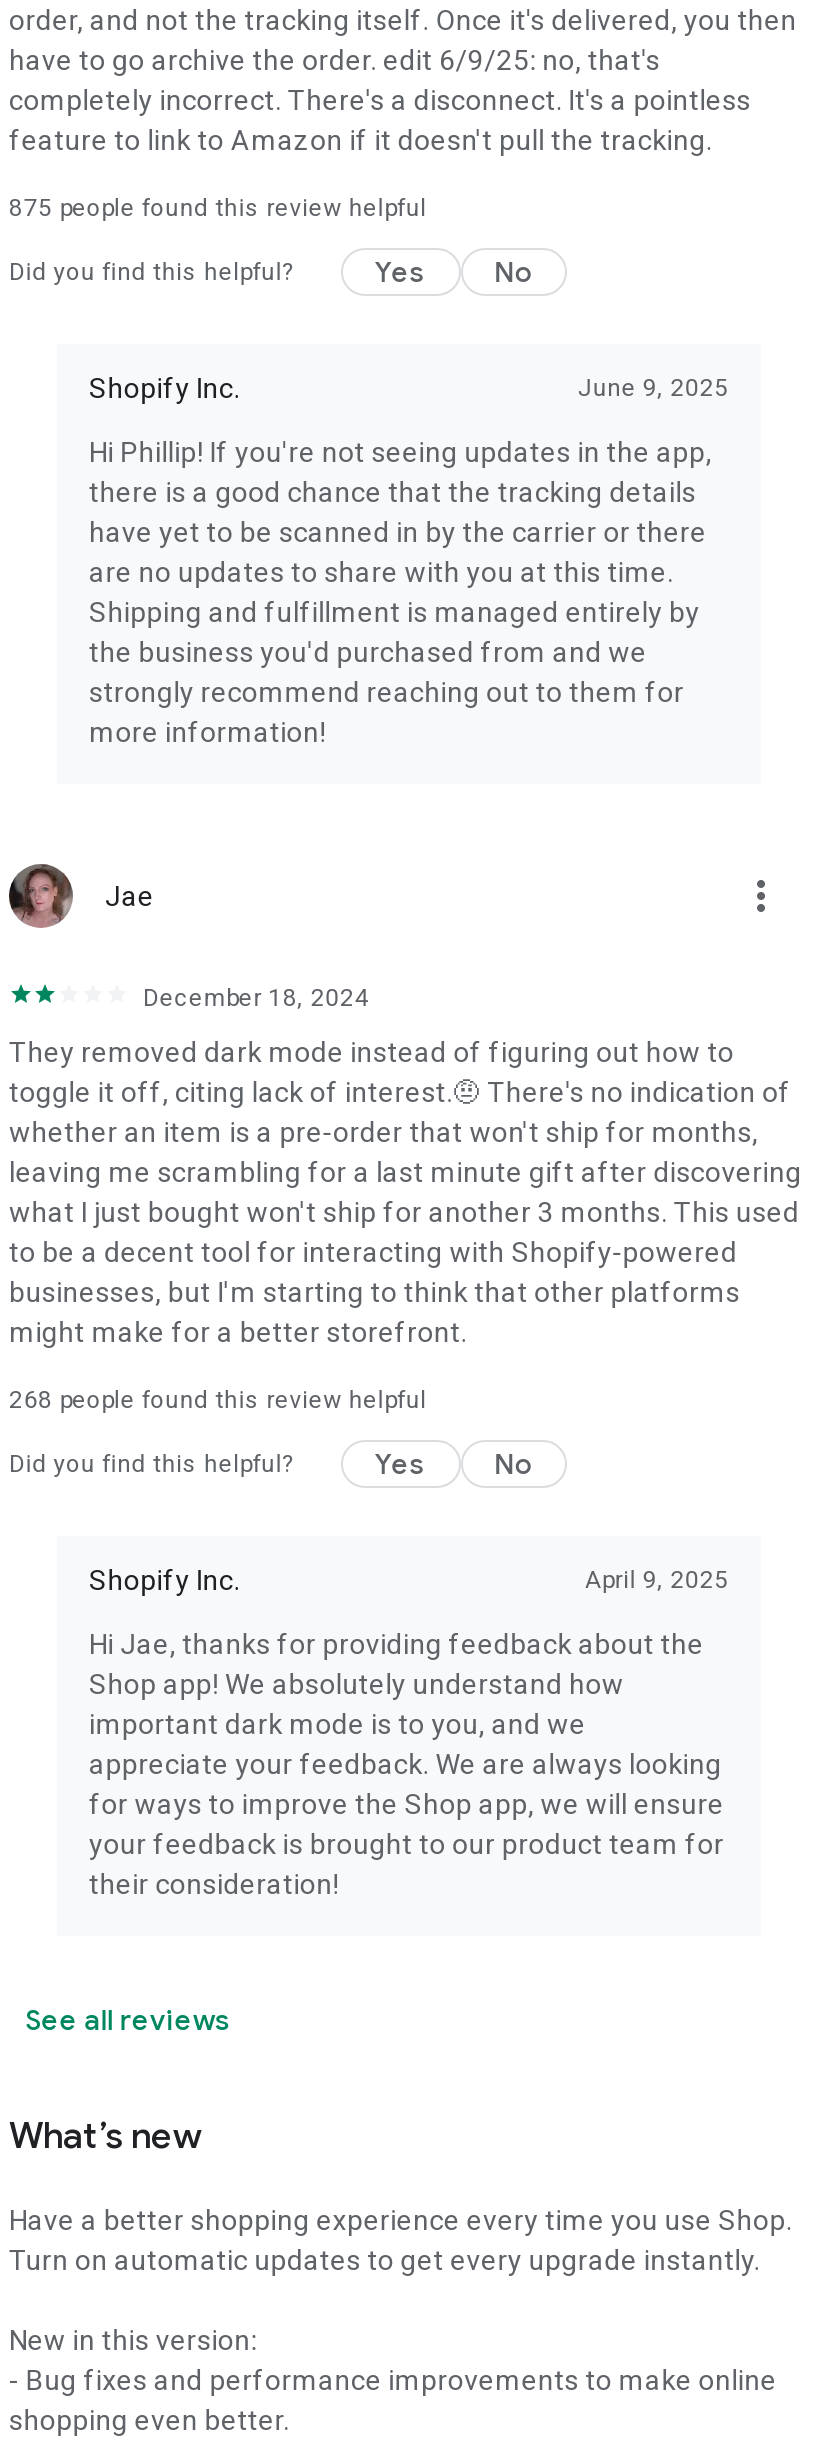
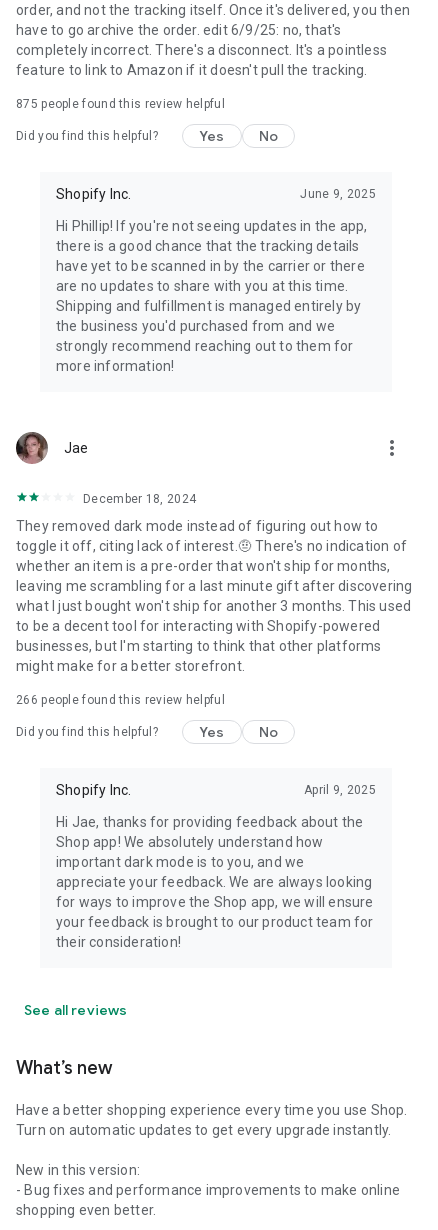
- 268 people found this review helpful
+ 266 people found this review helpful
